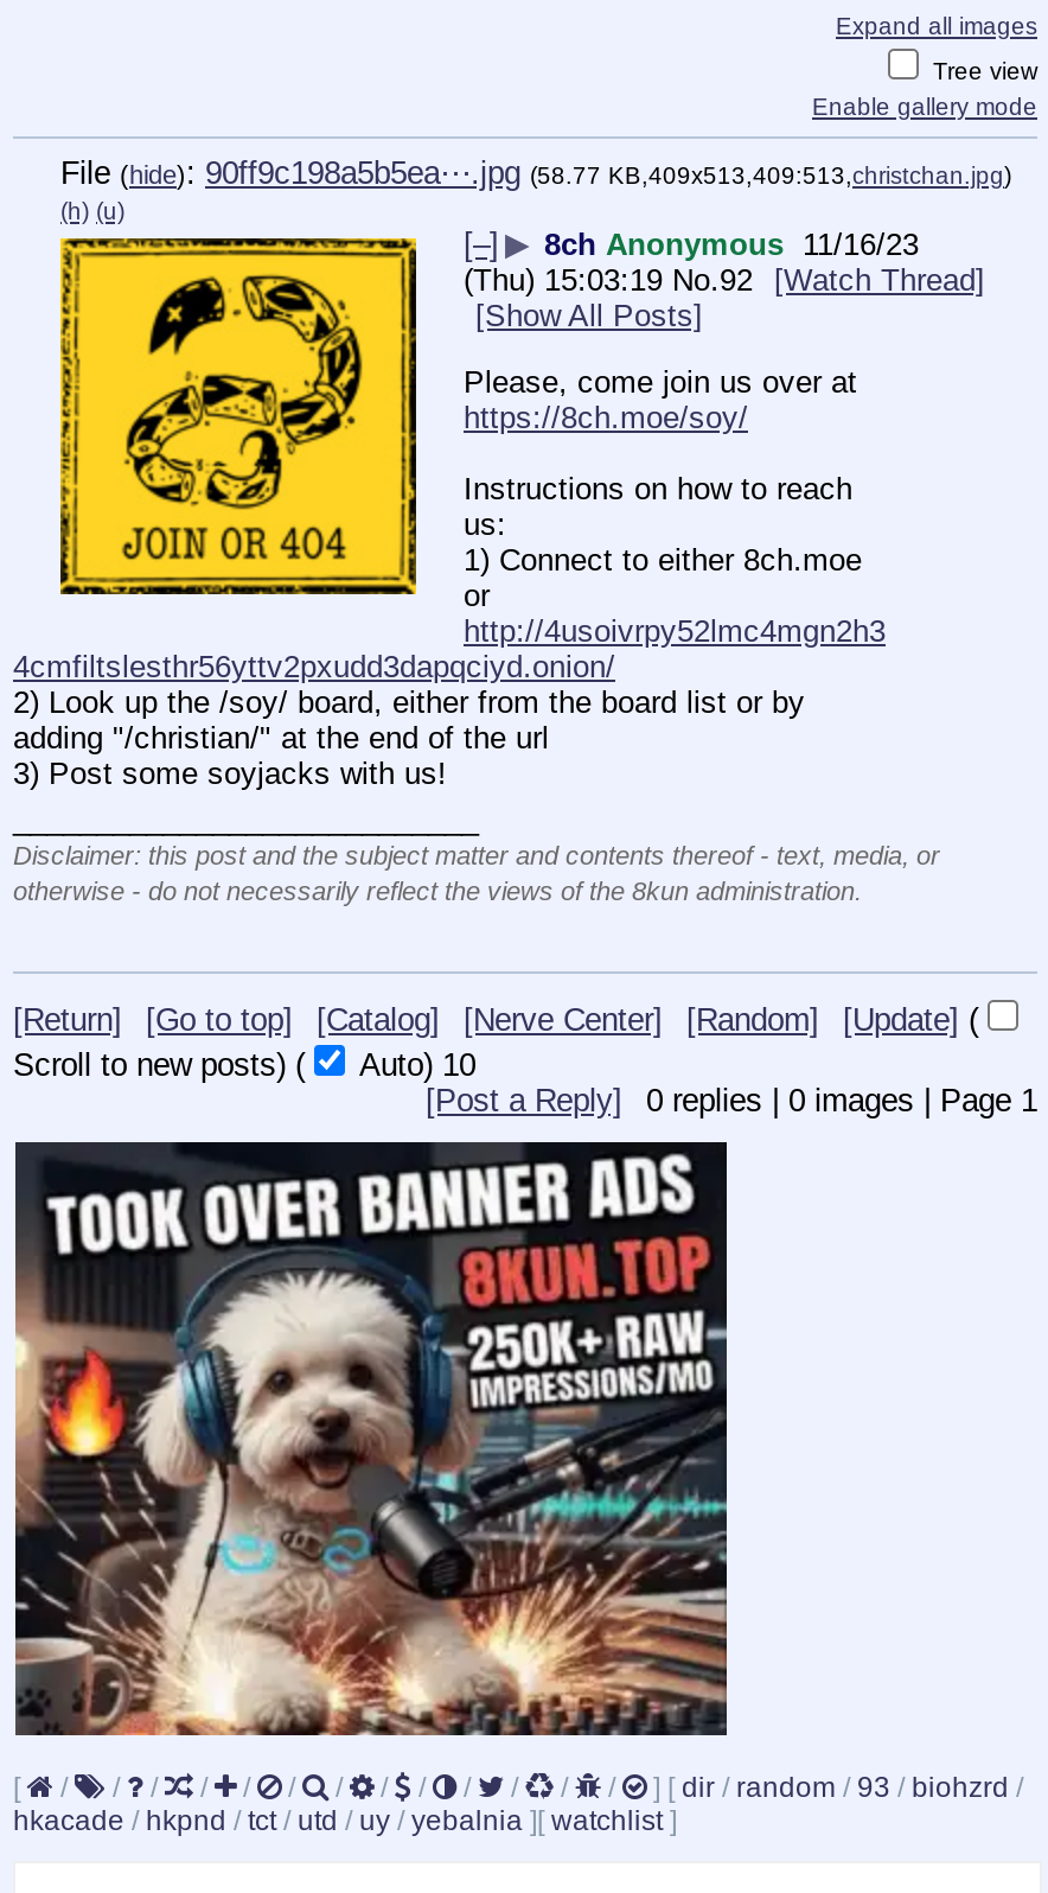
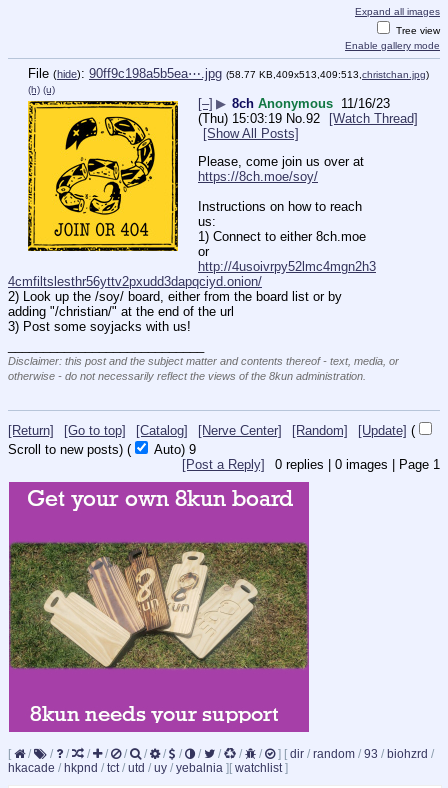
- [image]
+ [image]
